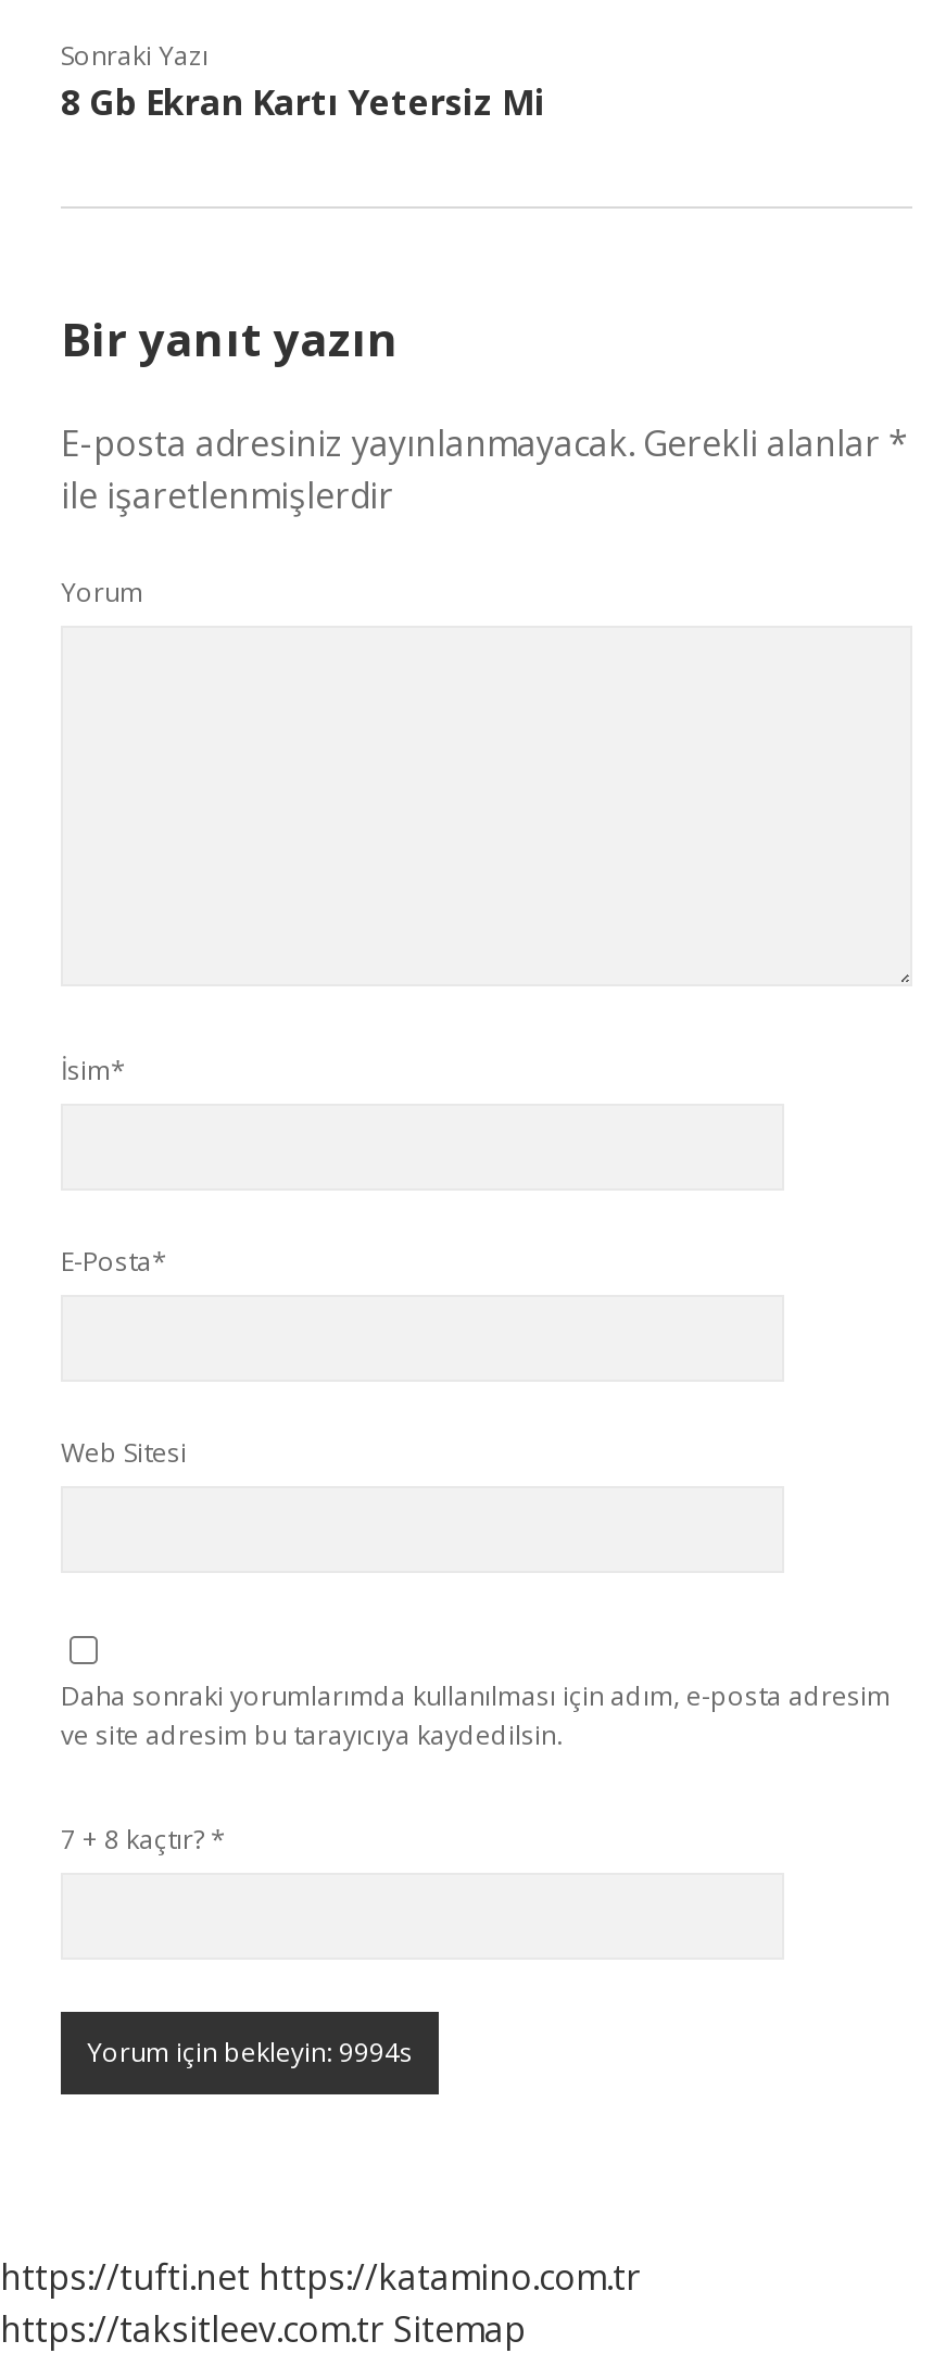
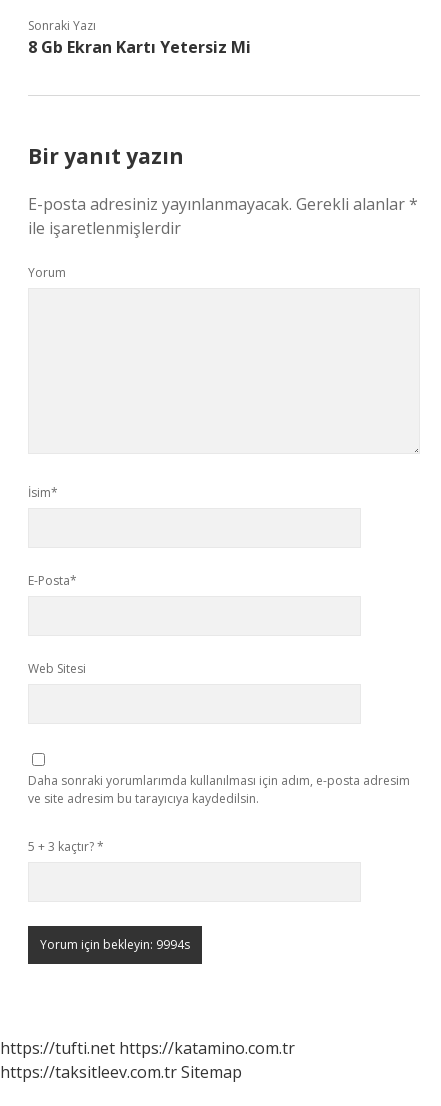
- 7 + 8 kaçtır? *
+ 5 + 3 kaçtır? *
